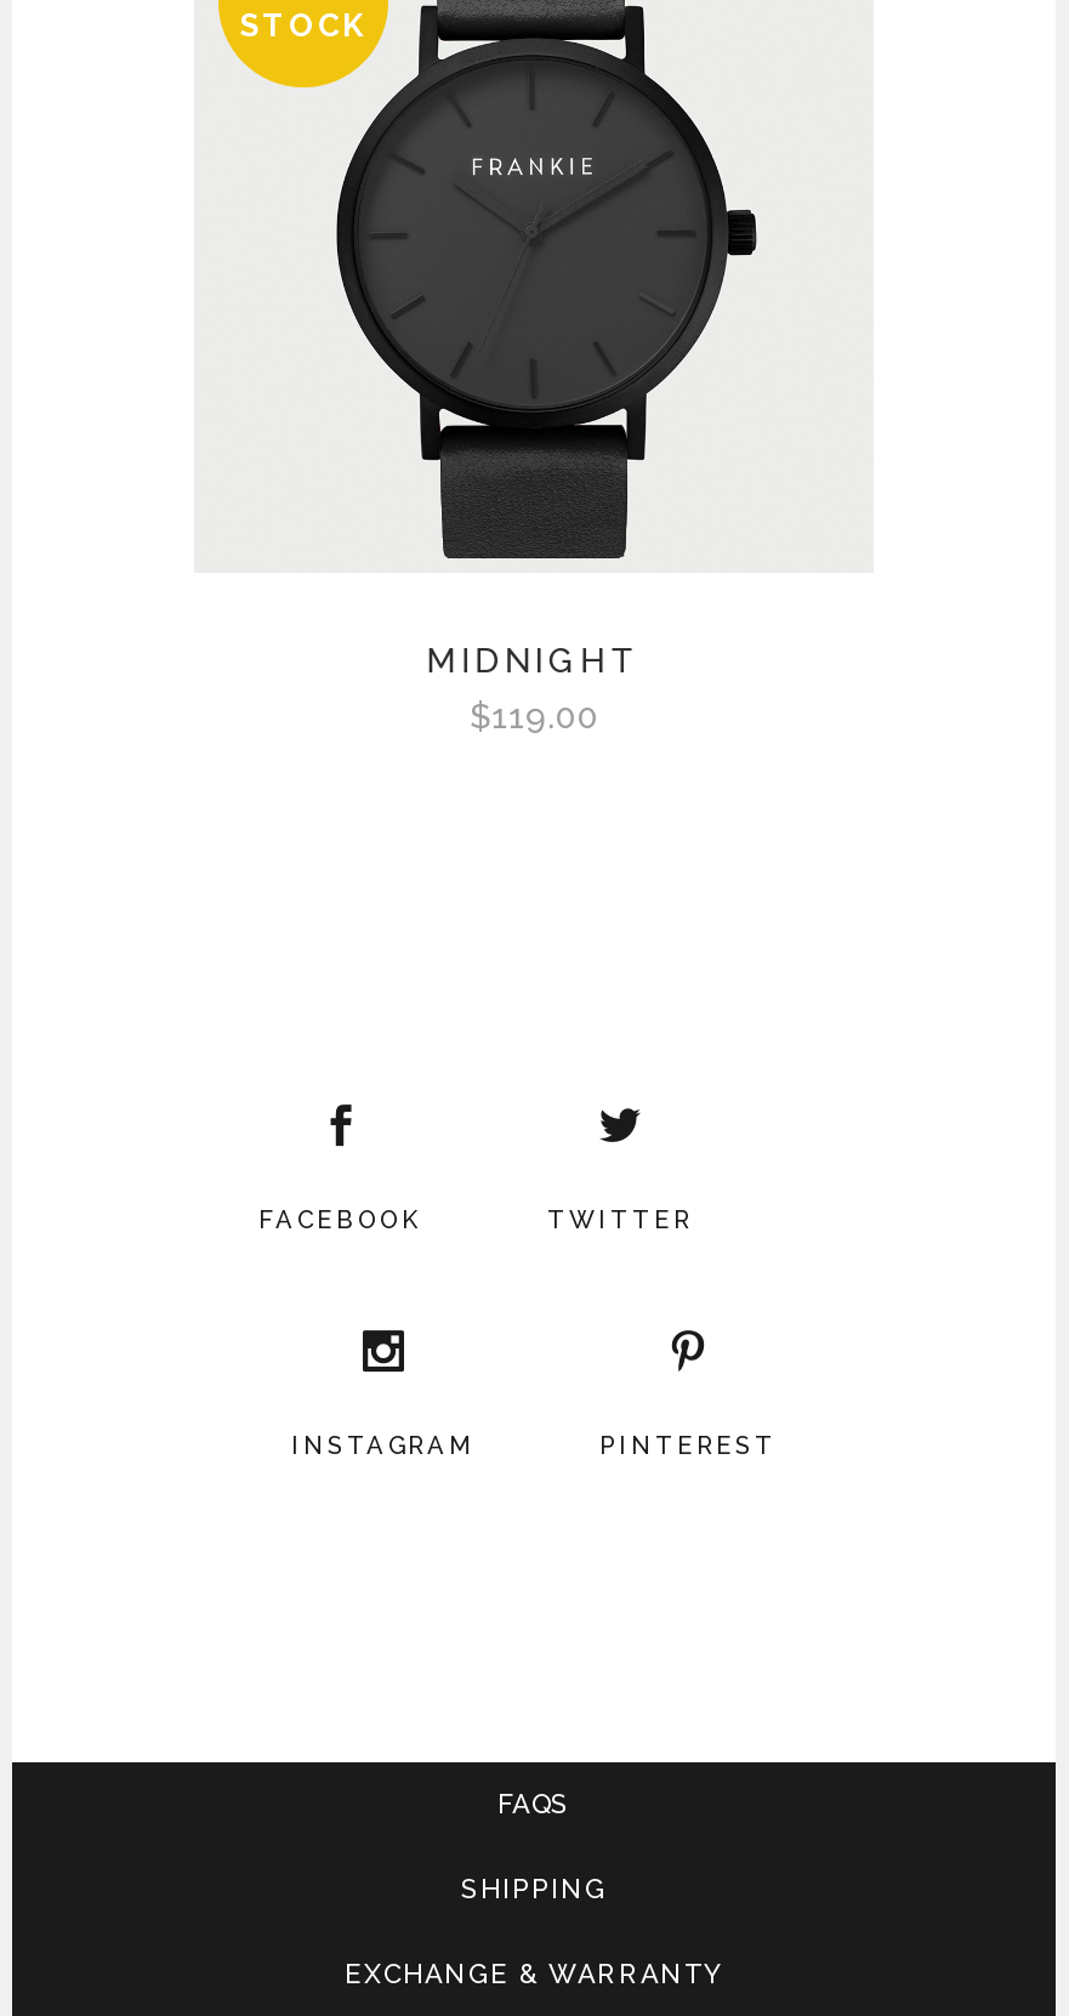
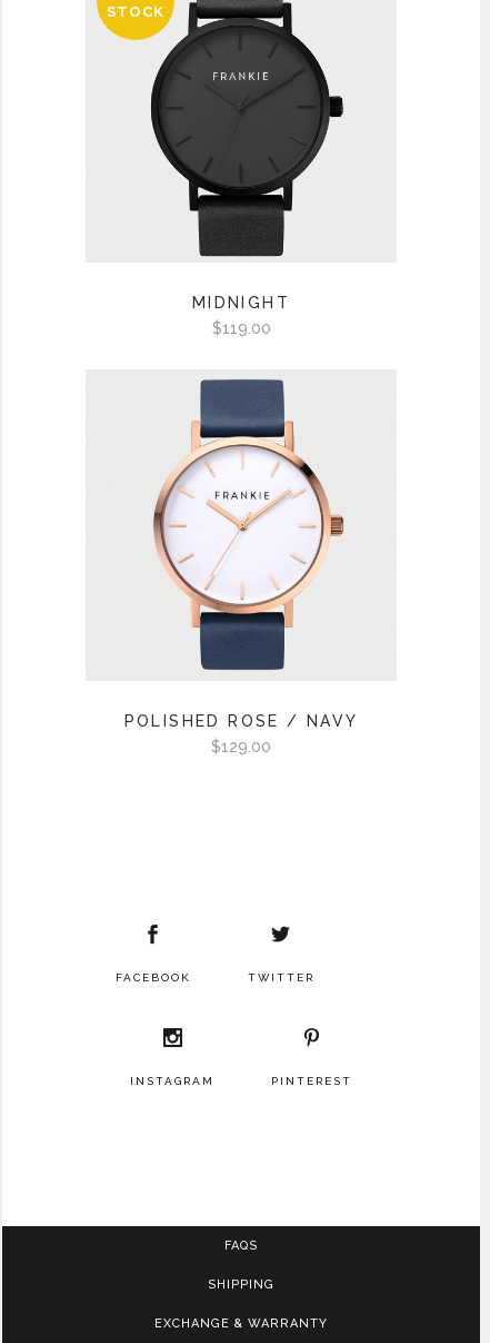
+ [image]
+ POLISHED ROSE / NAVY
+ $129.00
